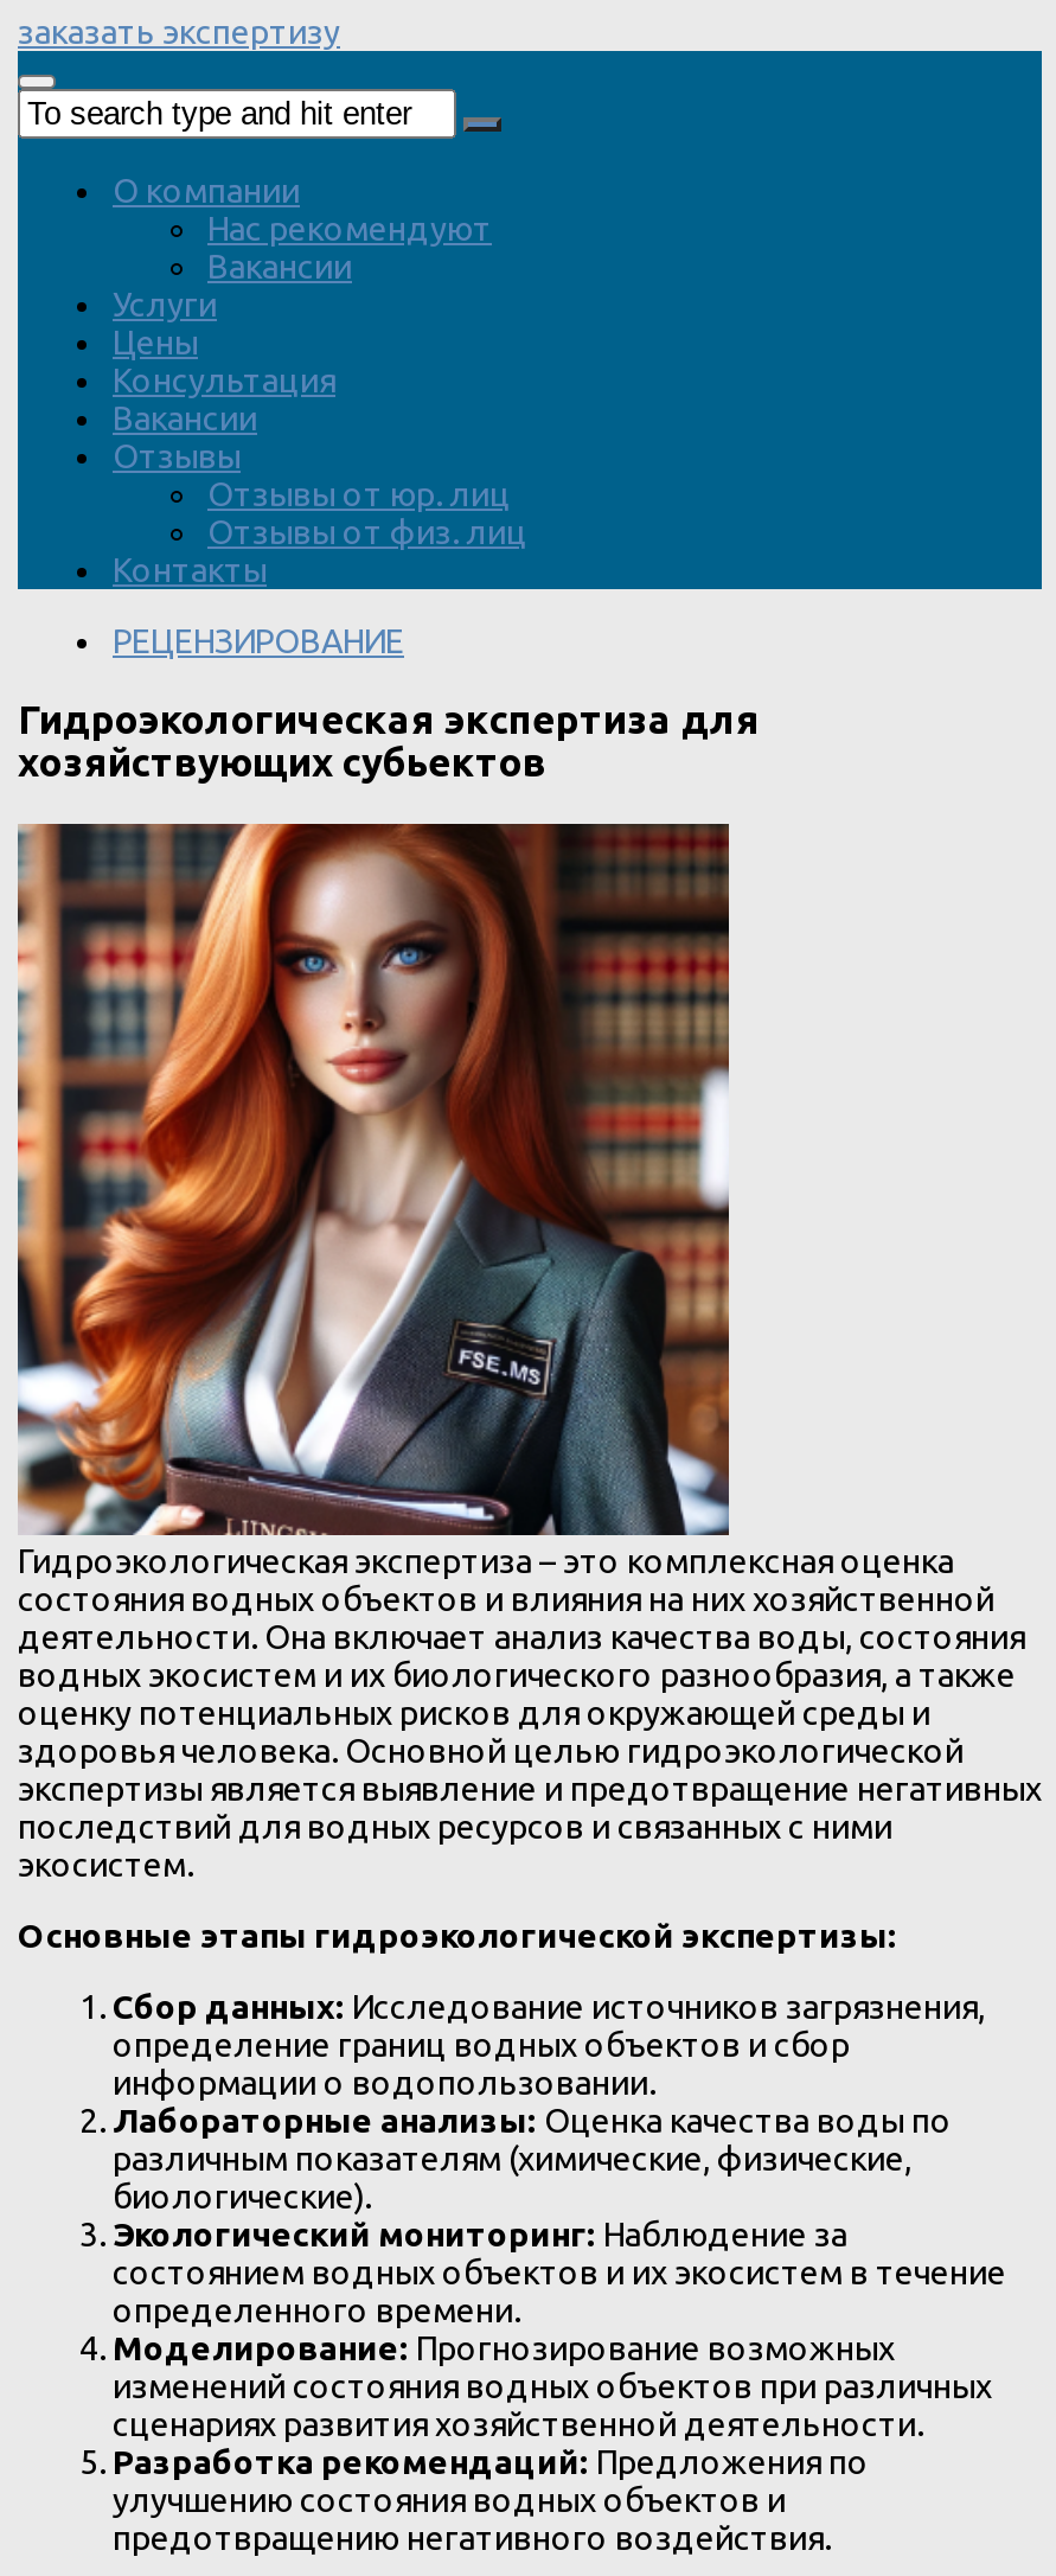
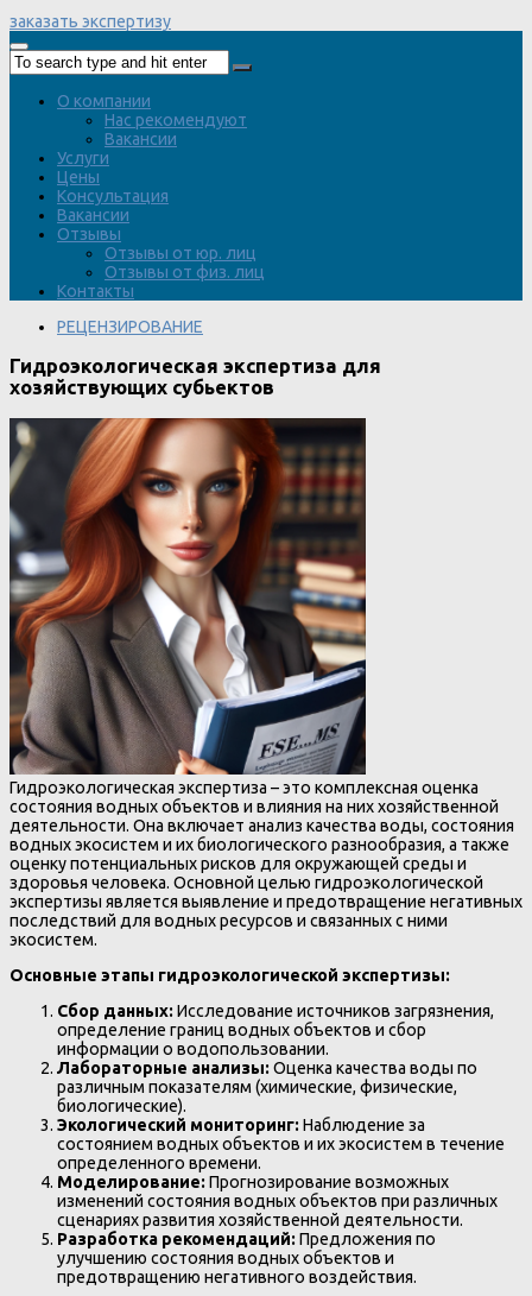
- [image]
+ [image]
